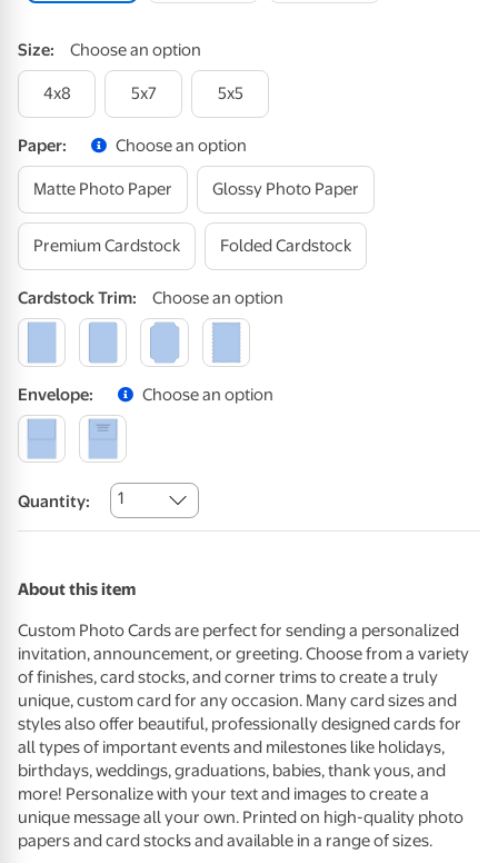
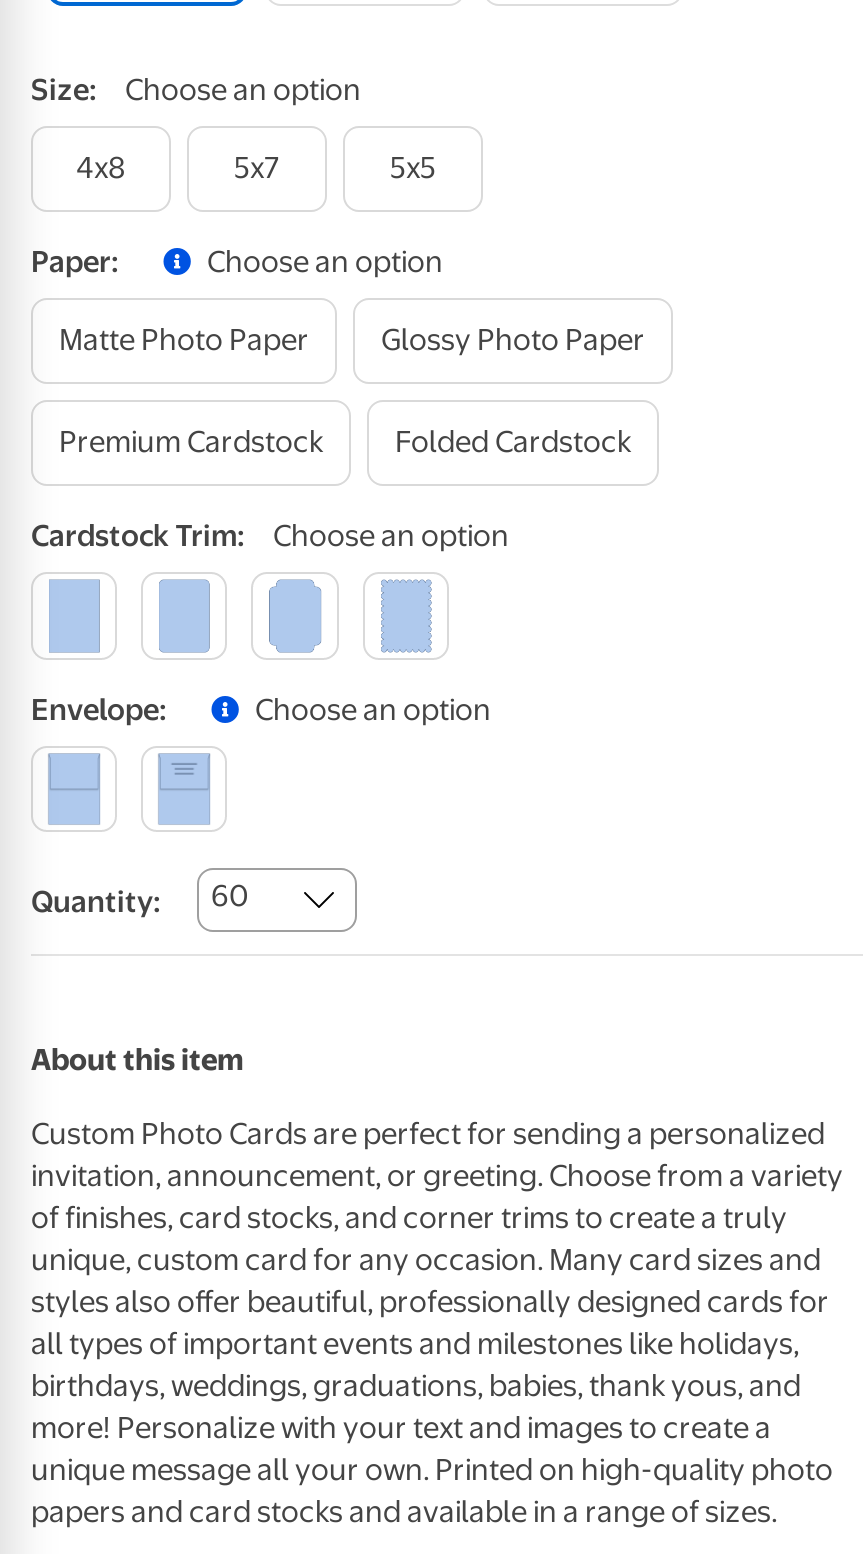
- Quantity: 1
+ Quantity: 60
